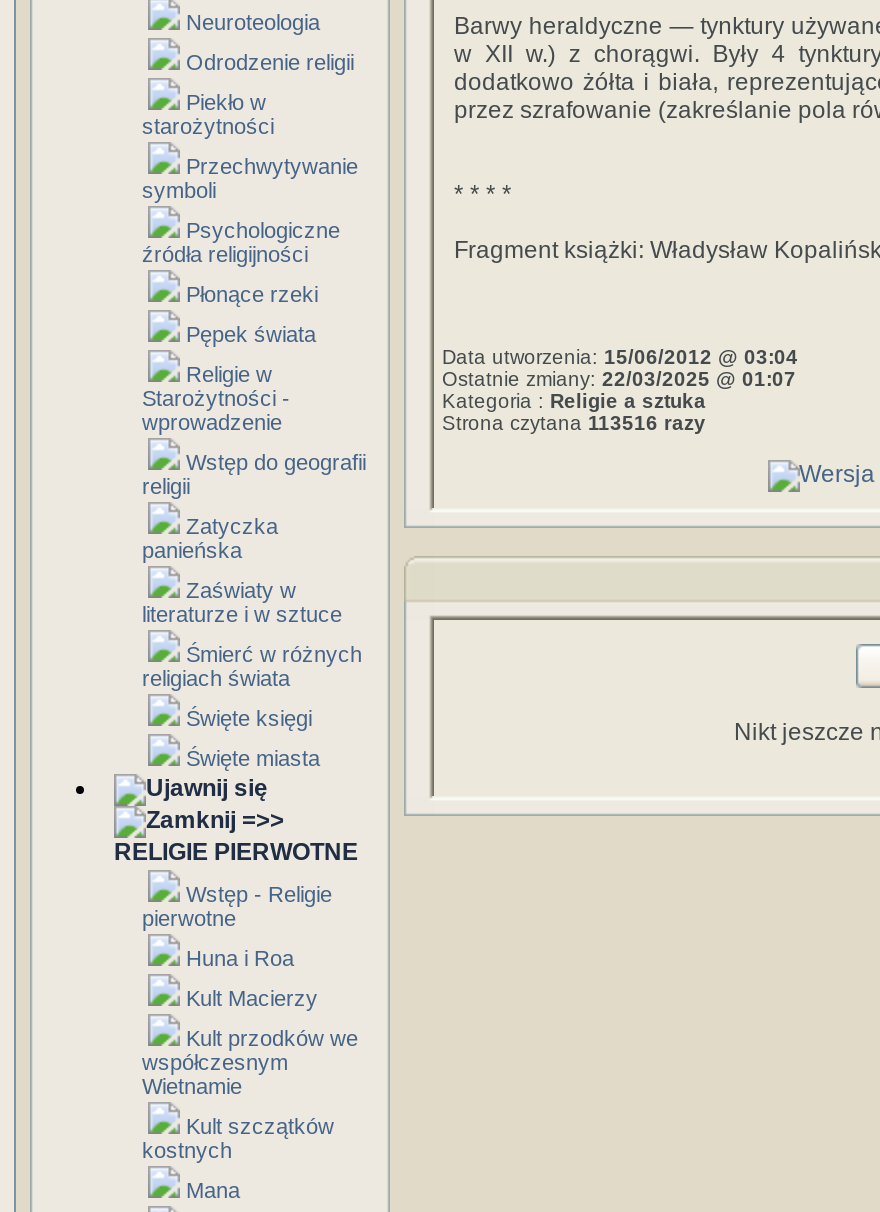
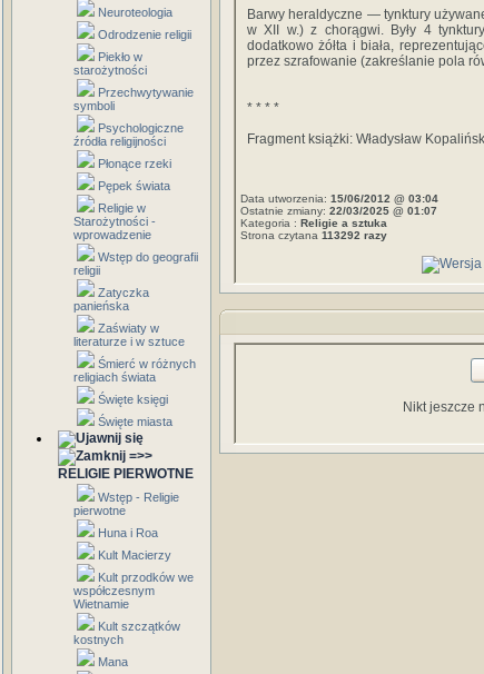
- Strona czytana 113516 razy
+ Strona czytana 113292 razy
